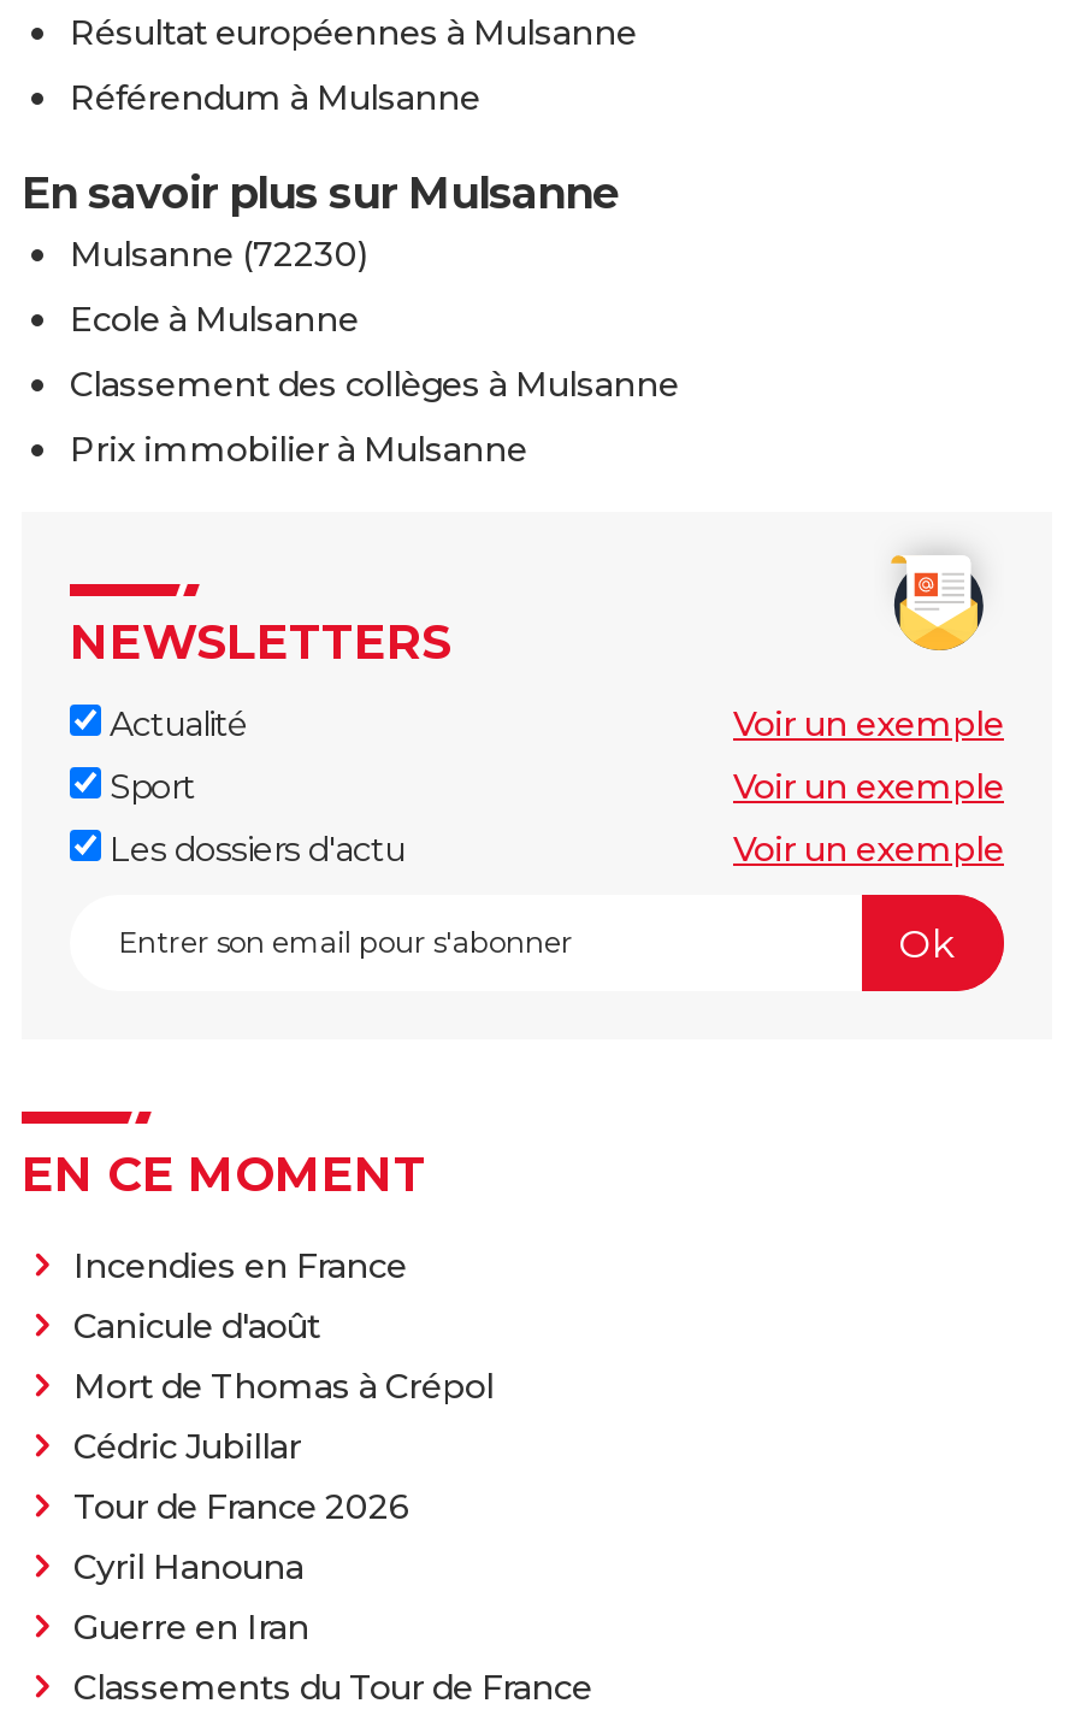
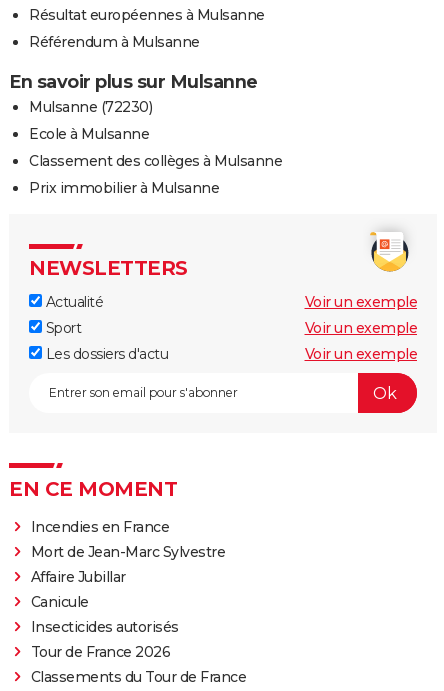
- Canicule d'août
- Mort de Thomas à Crépol
- Cédric Jubillar
+ Mort de Jean-Marc Sylvestre
+ Affaire Jubillar
+ Canicule
+ Insecticides autorisés

moved down: Tour de France 2026

- Cyril Hanouna
- Guerre en Iran
